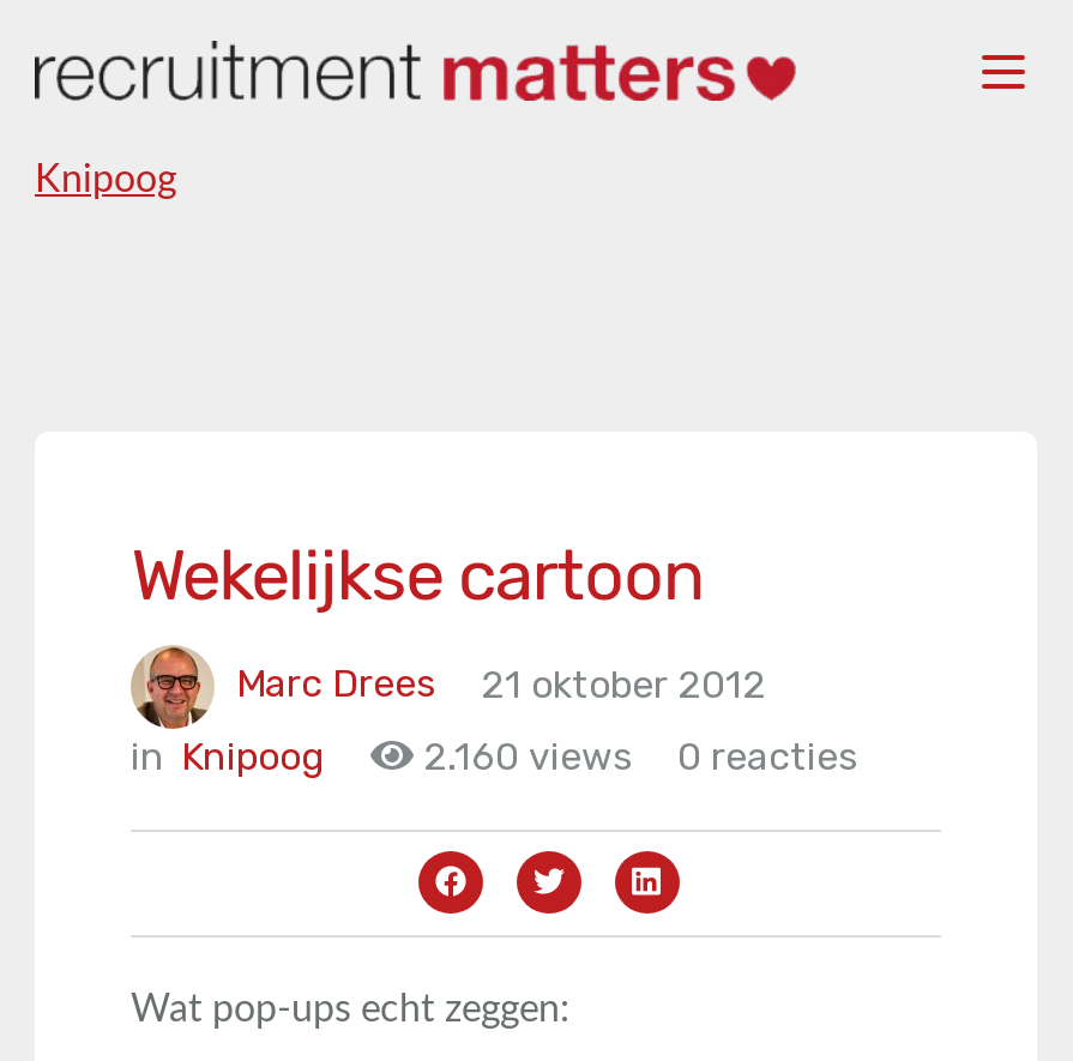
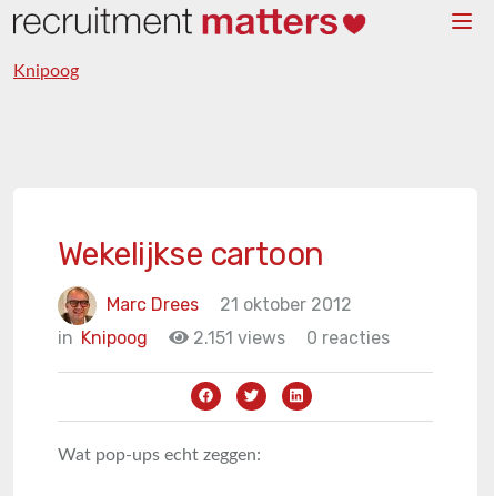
- in Knipoog 2.160 views 0 reacties
+ in Knipoog 2.151 views 0 reacties
